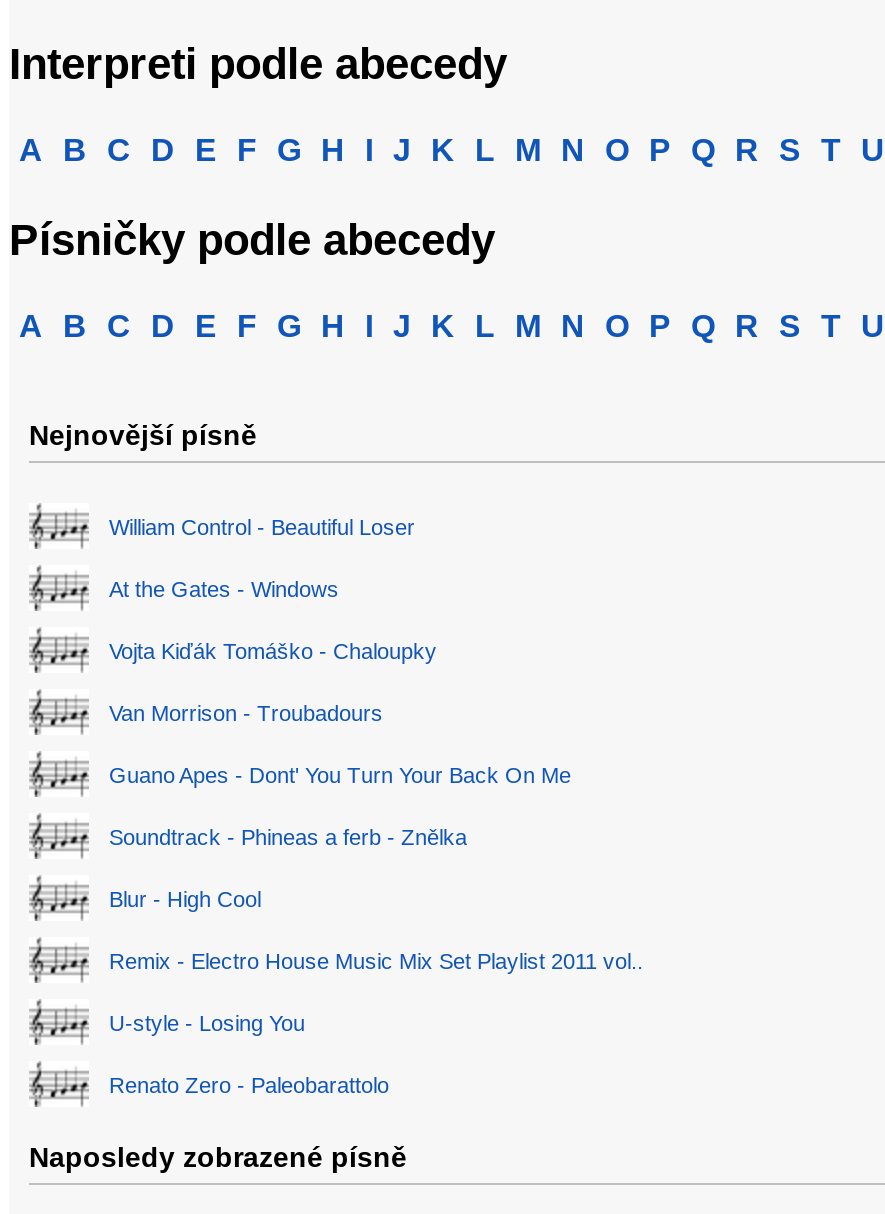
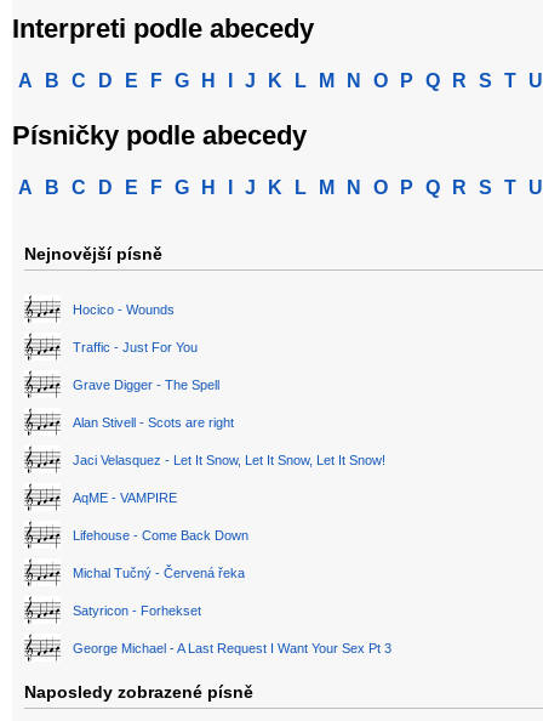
- William Control - Beautiful Loser
+ Hocico - Wounds

- At the Gates - Windows
+ Traffic - Just For You

- Vojta Kiďák Tomáško - Chaloupky
+ Grave Digger - The Spell

- Van Morrison - Troubadours
+ Alan Stivell - Scots are right

- Guano Apes - Dont' You Turn Your Back On Me
+ Jaci Velasquez - Let It Snow, Let It Snow, Let It Snow!

- Soundtrack - Phineas a ferb - Znělka
+ AqME - VAMPIRE

- Blur - High Cool
+ Lifehouse - Come Back Down

- Remix - Electro House Music Mix Set Playlist 2011 vol..
+ Michal Tučný - Červená řeka

- U-style - Losing You
+ Satyricon - Forhekset

- Renato Zero - Paleobarattolo
+ George Michael - A Last Request I Want Your Sex Pt 3
